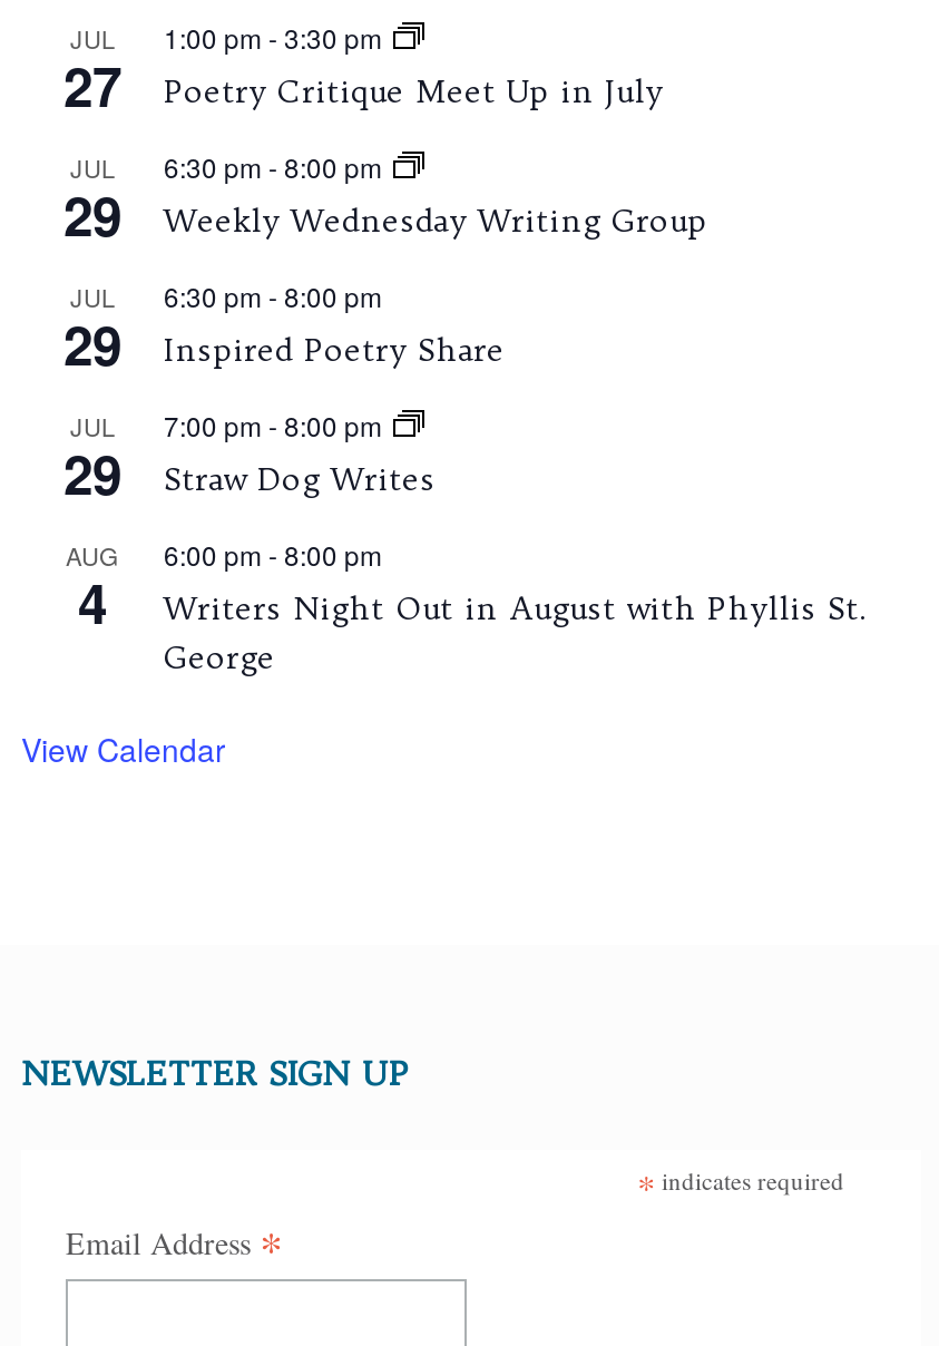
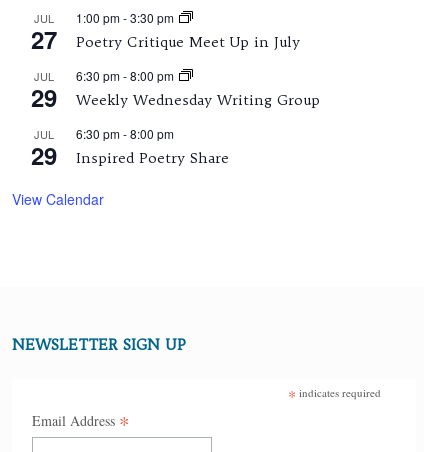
- JUL
- 29

- 7:00 pm - 8:00 pm
- Straw Dog Writes
- AUG
- 4

- 6:00 pm - 8:00 pm
- Writers Night Out in August with Phyllis St.
- George
